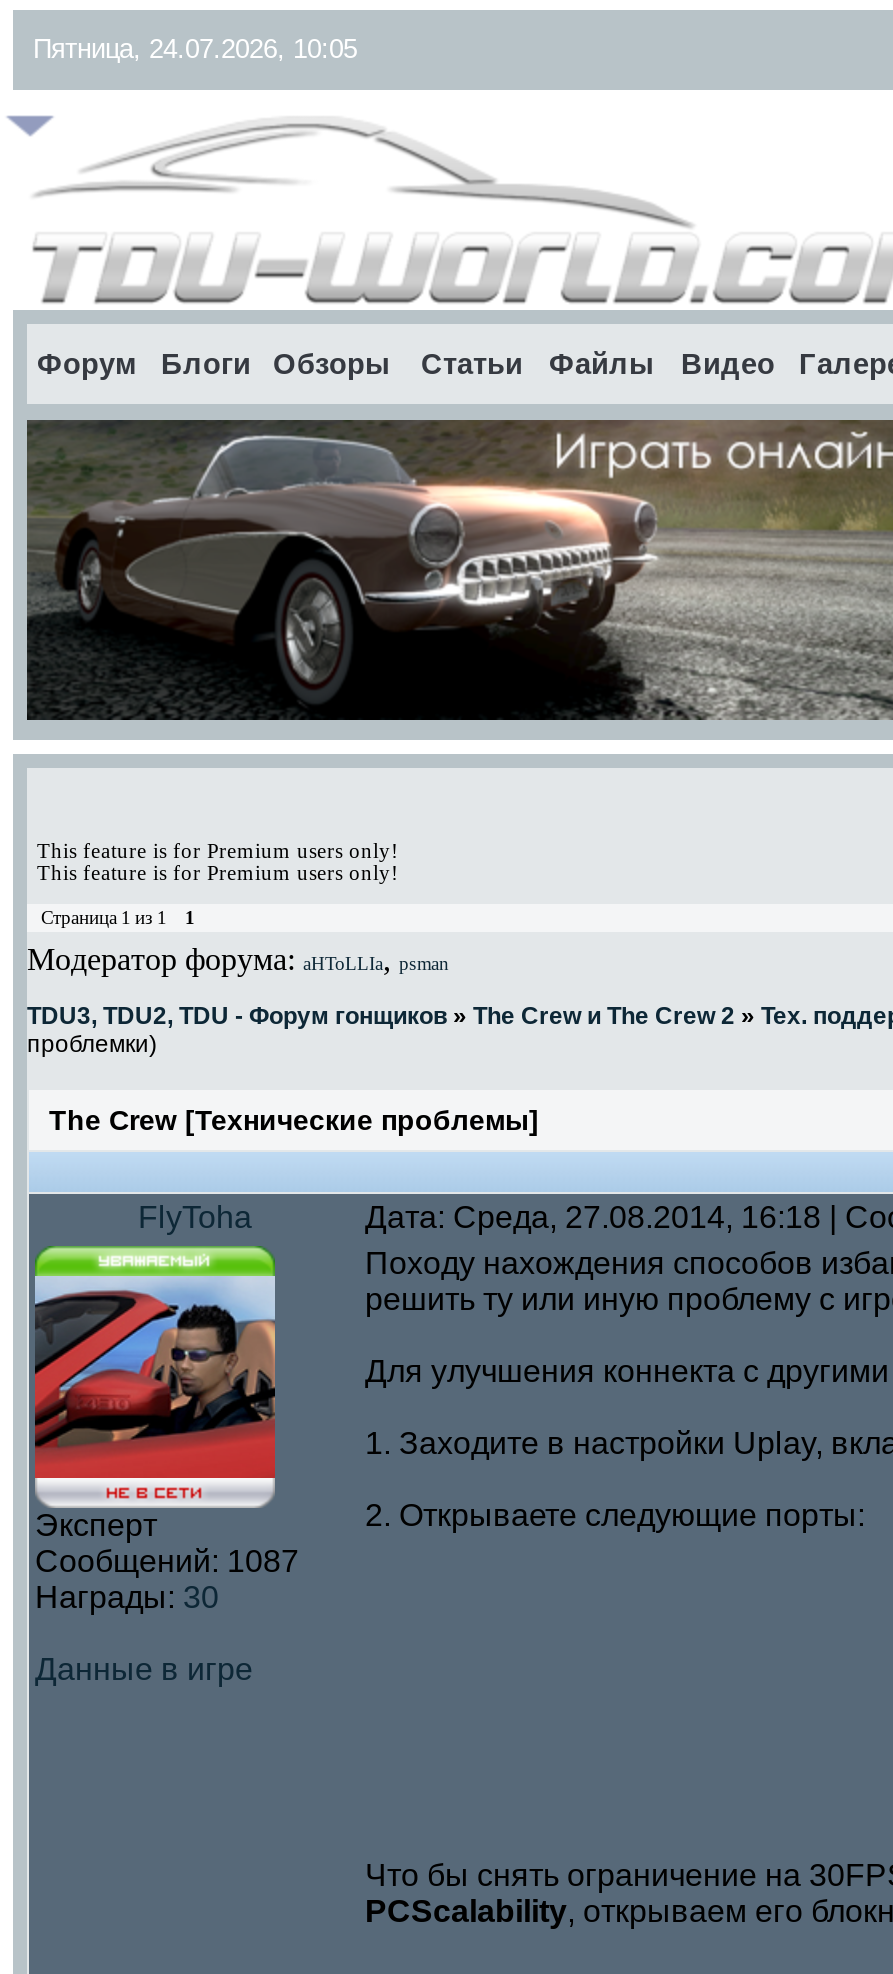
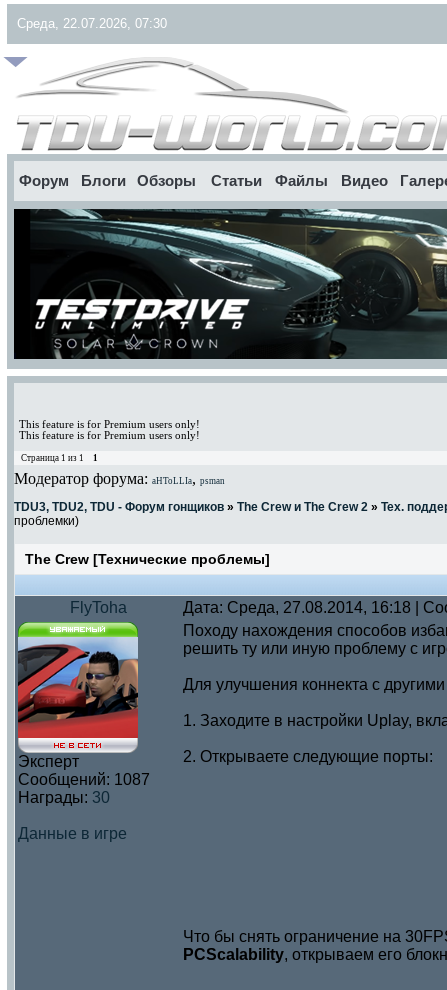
- Пятница, 24.07.2026, 10:05
+ Среда, 22.07.2026, 07:30

- [image]
+ [image]
